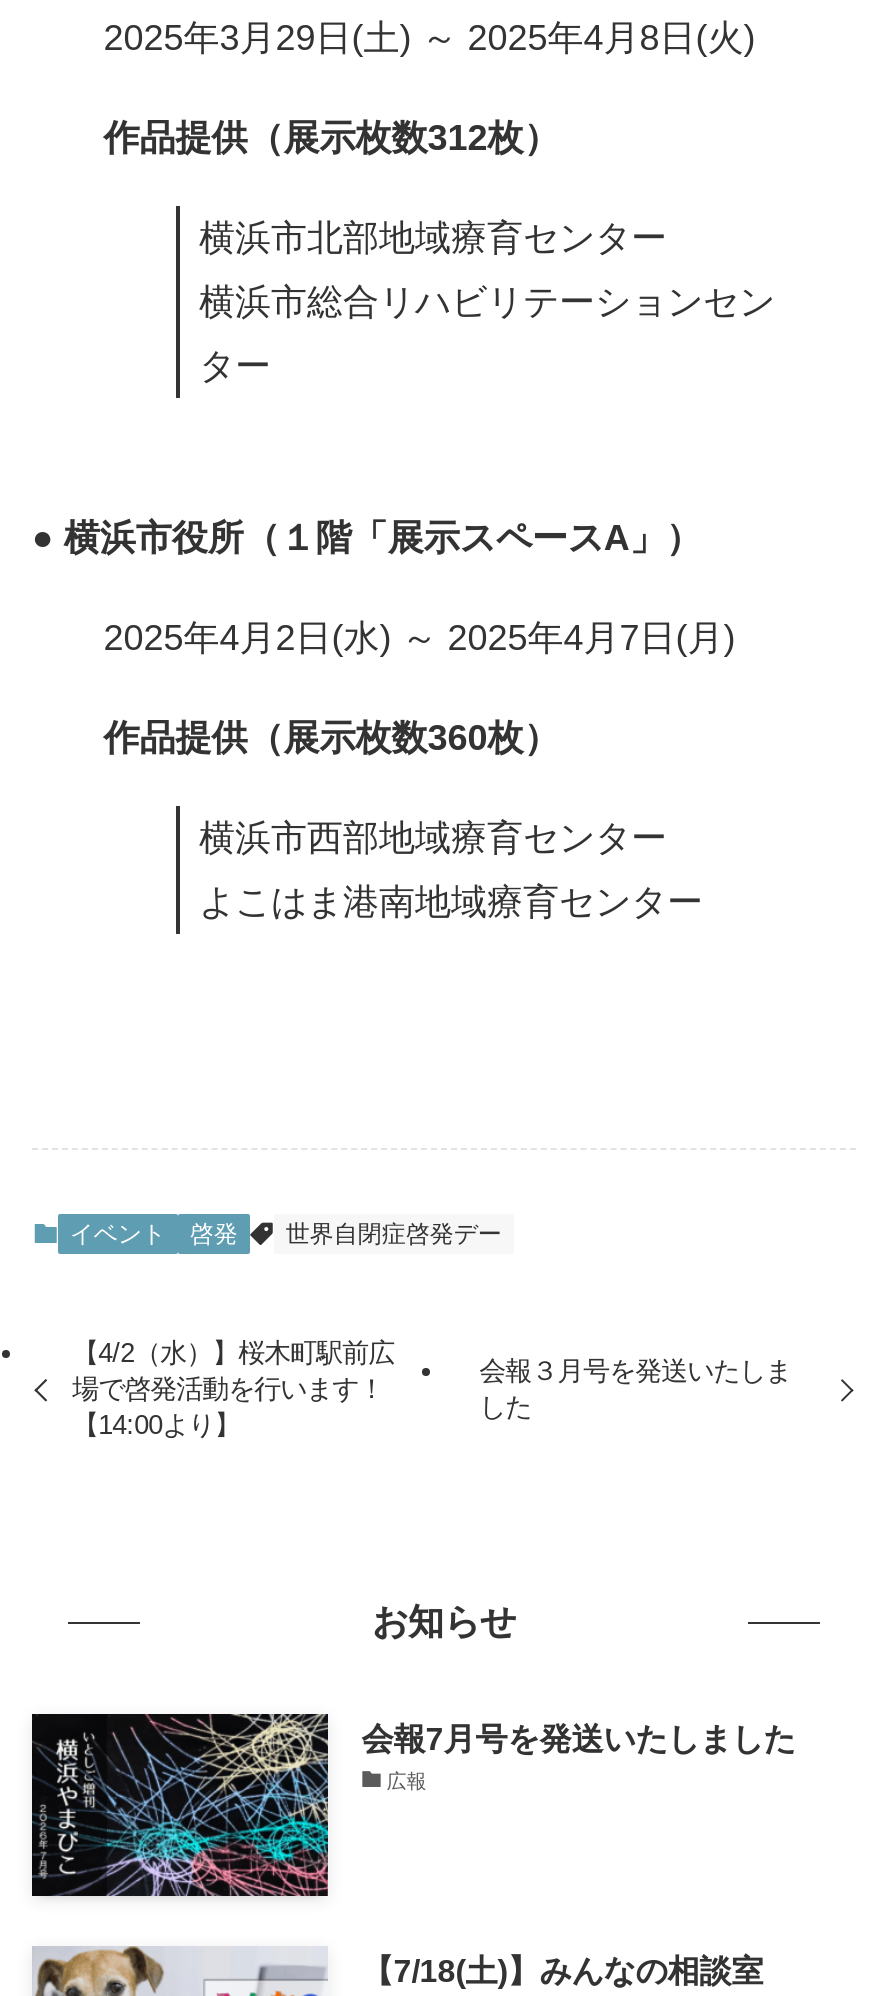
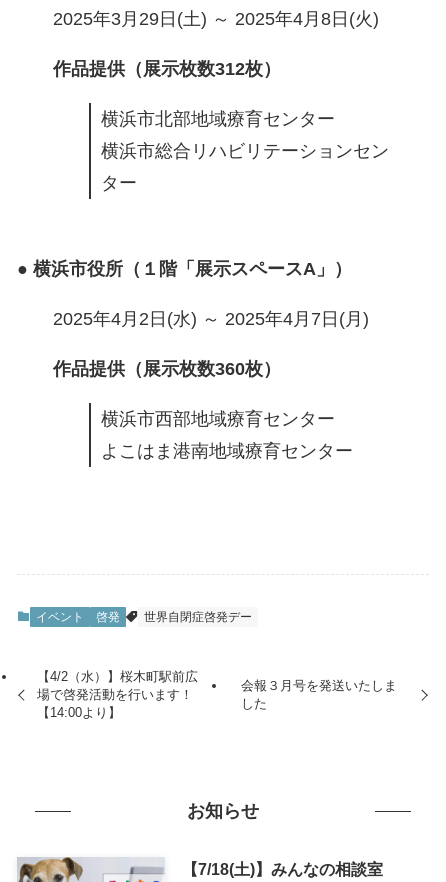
- [image]
- 会報7月号を発送いたしました
- 広報
